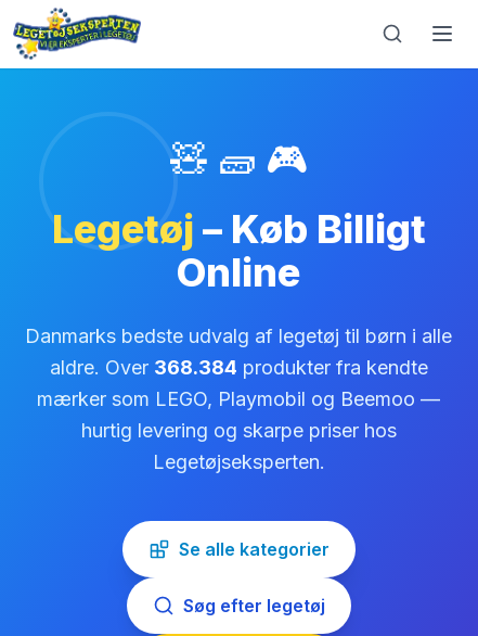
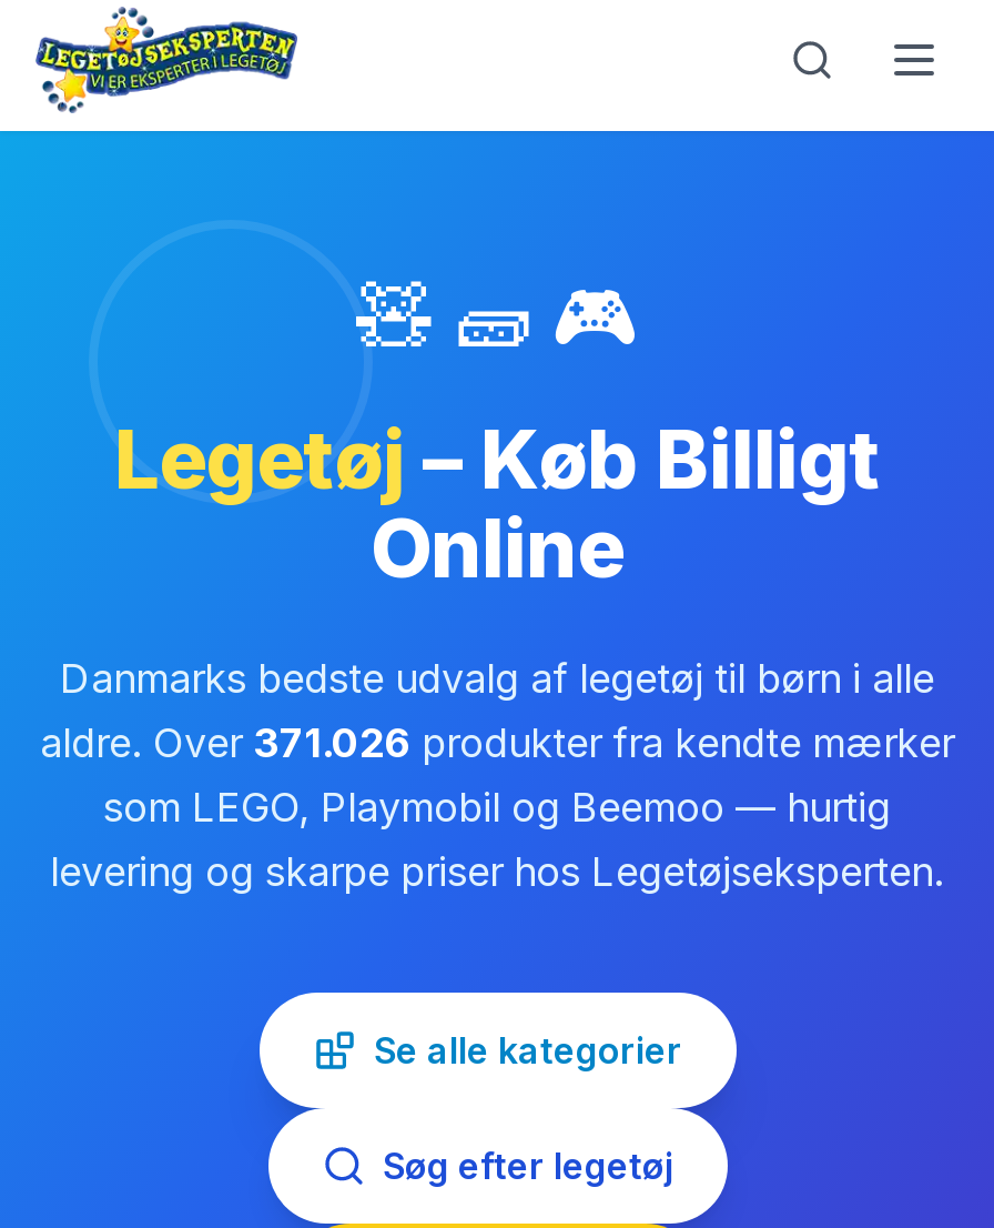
- aldre. Over 368.384 produkter fra kendte
- mærker som LEGO, Playmobil og Beemoo —
- hurtig levering og skarpe priser hos
- Legetøjseksperten.
+ aldre. Over 371.026 produkter fra kendte mærker
+ som LEGO, Playmobil og Beemoo — hurtig
+ levering og skarpe priser hos Legetøjseksperten.
